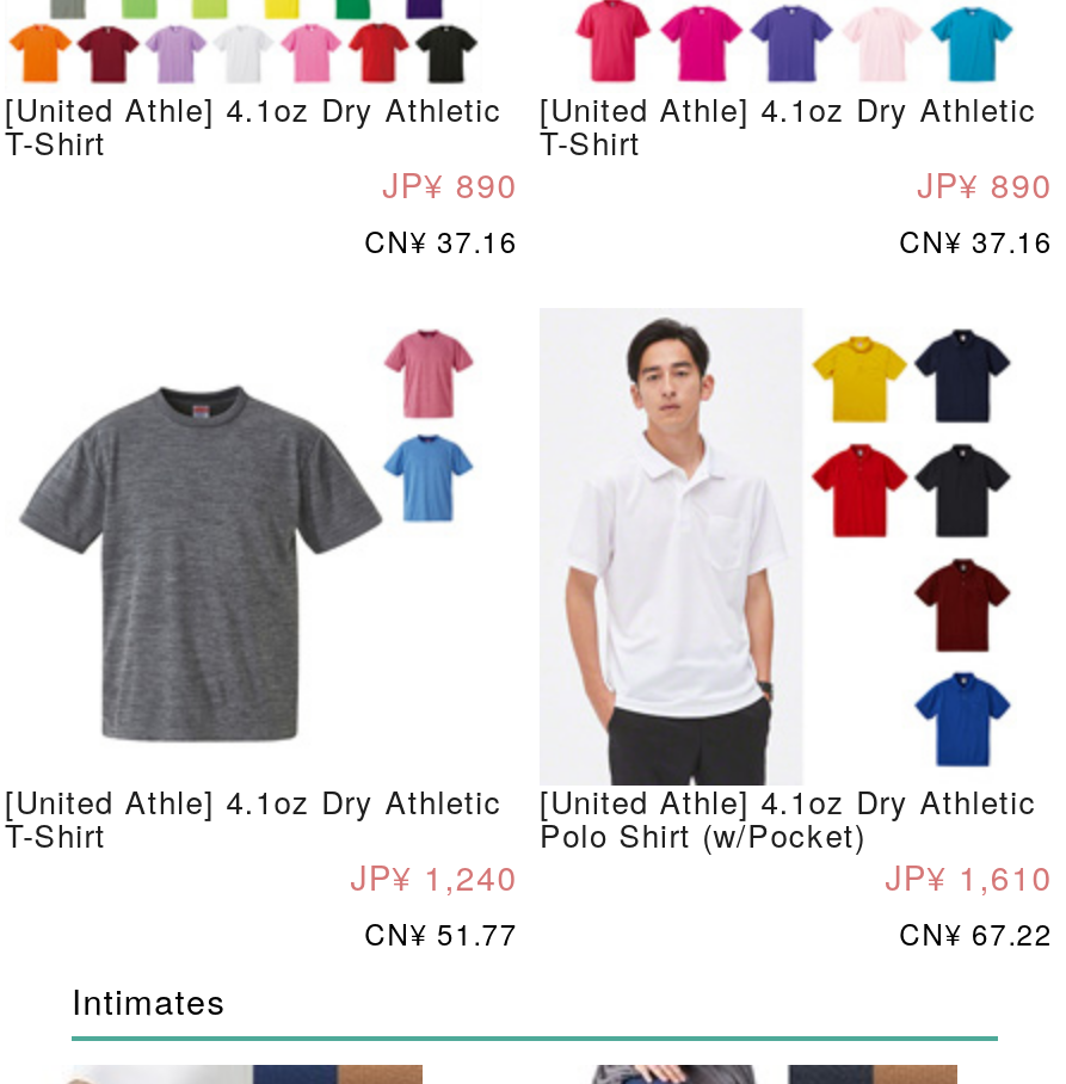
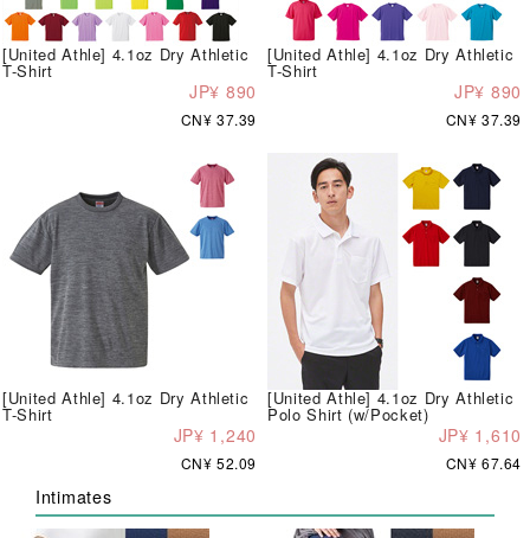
- CN¥ 37.16
+ CN¥ 37.39

- CN¥ 37.16
+ CN¥ 37.39

- CN¥ 51.77
+ CN¥ 52.09

- CN¥ 67.22
+ CN¥ 67.64
